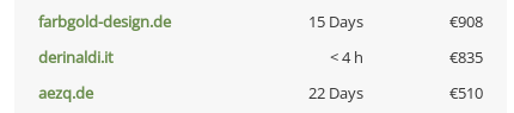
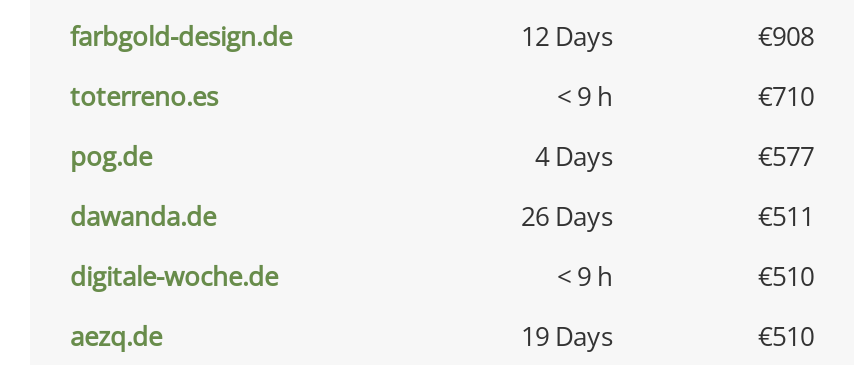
- 15 Days
+ 12 Days

- derinaldi.it
- < 4 h
- €835
+ toterreno.es
+ < 9 h
+ €710
+ pog.de
+ 4 Days
+ €577
+ dawanda.de
+ 26 Days
+ €511
+ digitale-woche.de
+ < 9 h
+ €510

- 22 Days
+ 19 Days
